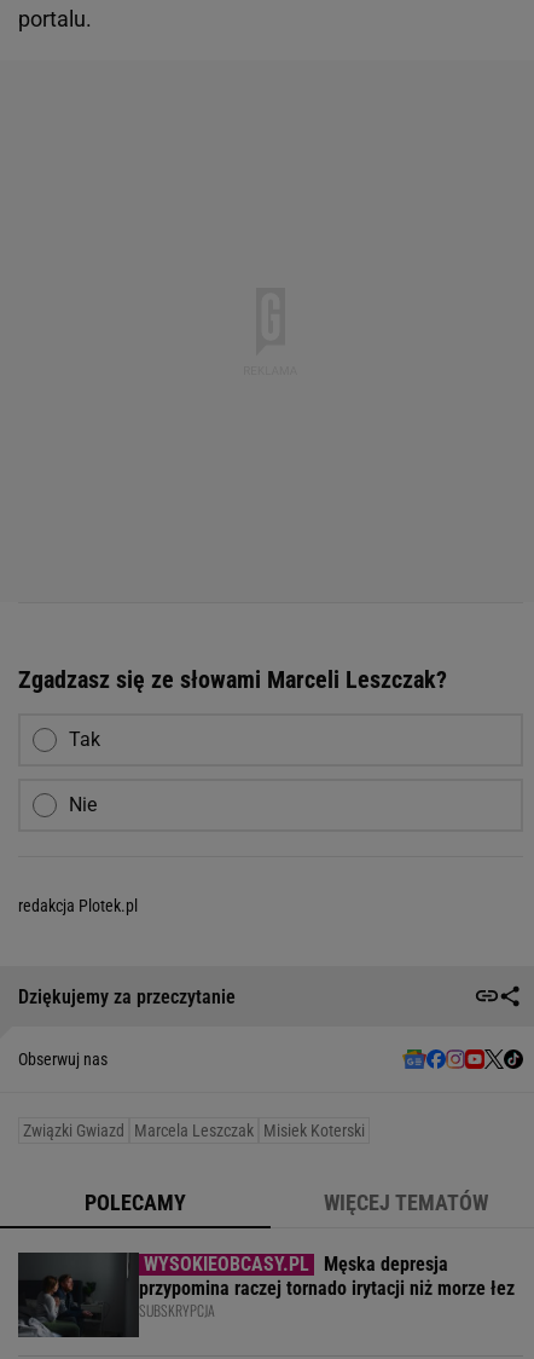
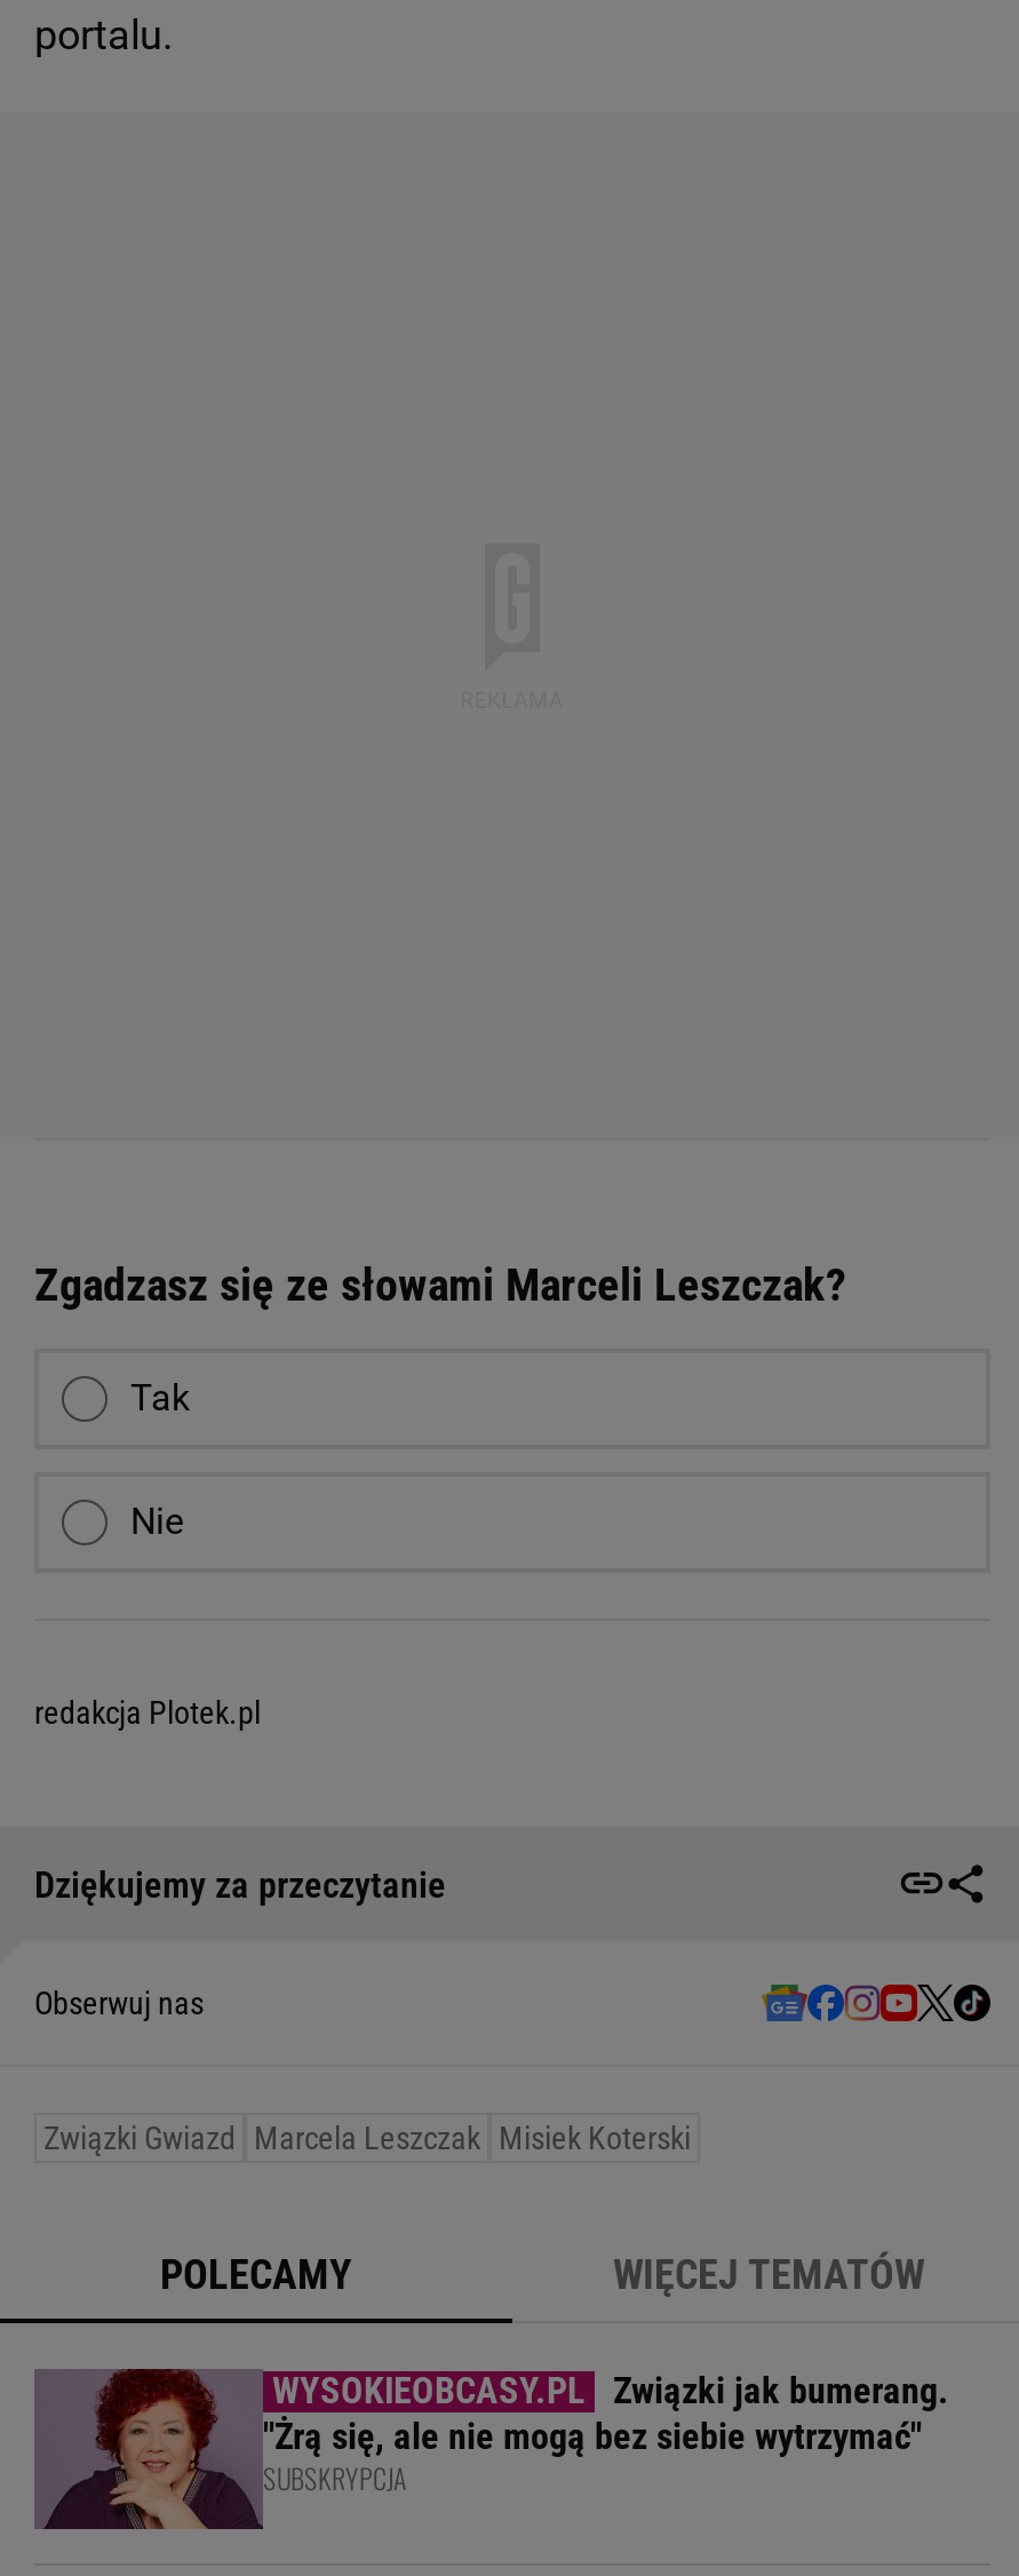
- [image]
- Męska depresja
- przypomina raczej tornado irytacji niż morze łez
+ [image]
+ Związki jak bumerang.
+ "Żrą się, ale nie mogą bez siebie wytrzymać"
